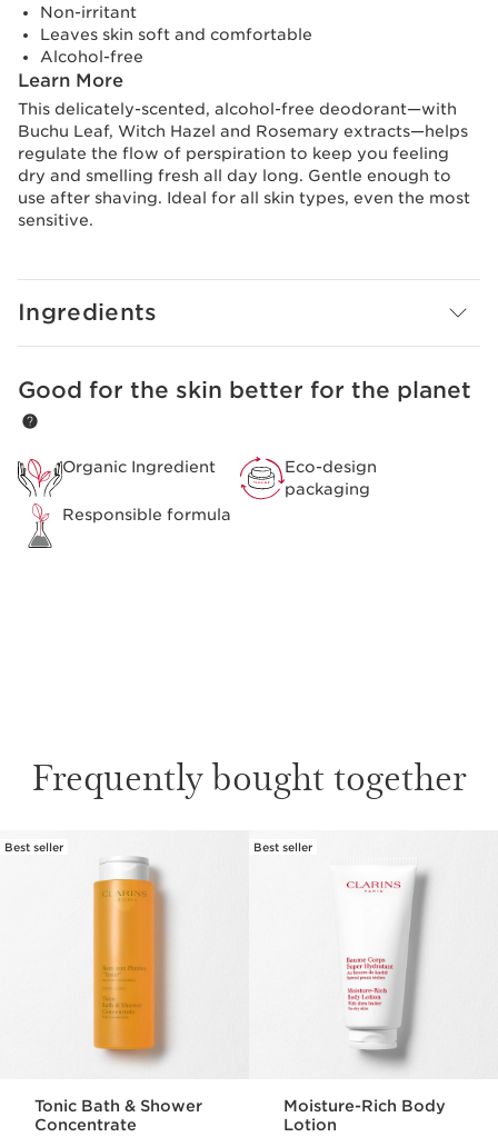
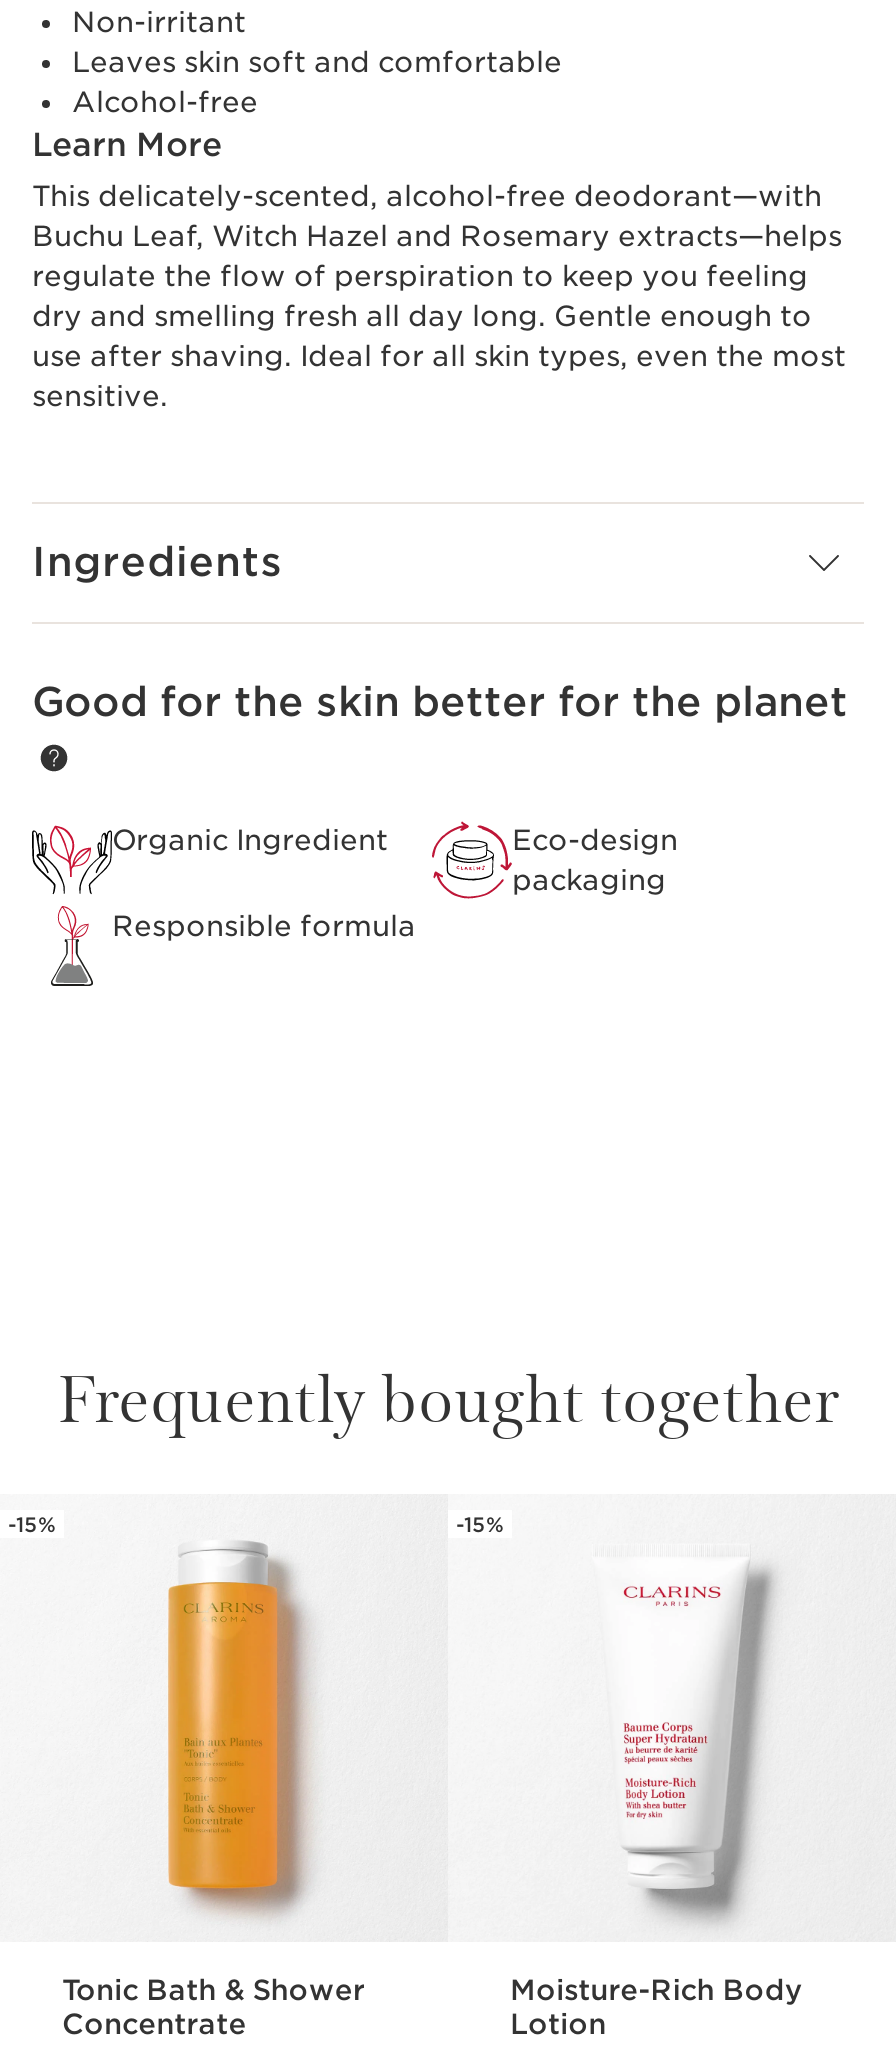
- Best seller
+ -15%

- Best seller
+ -15%
